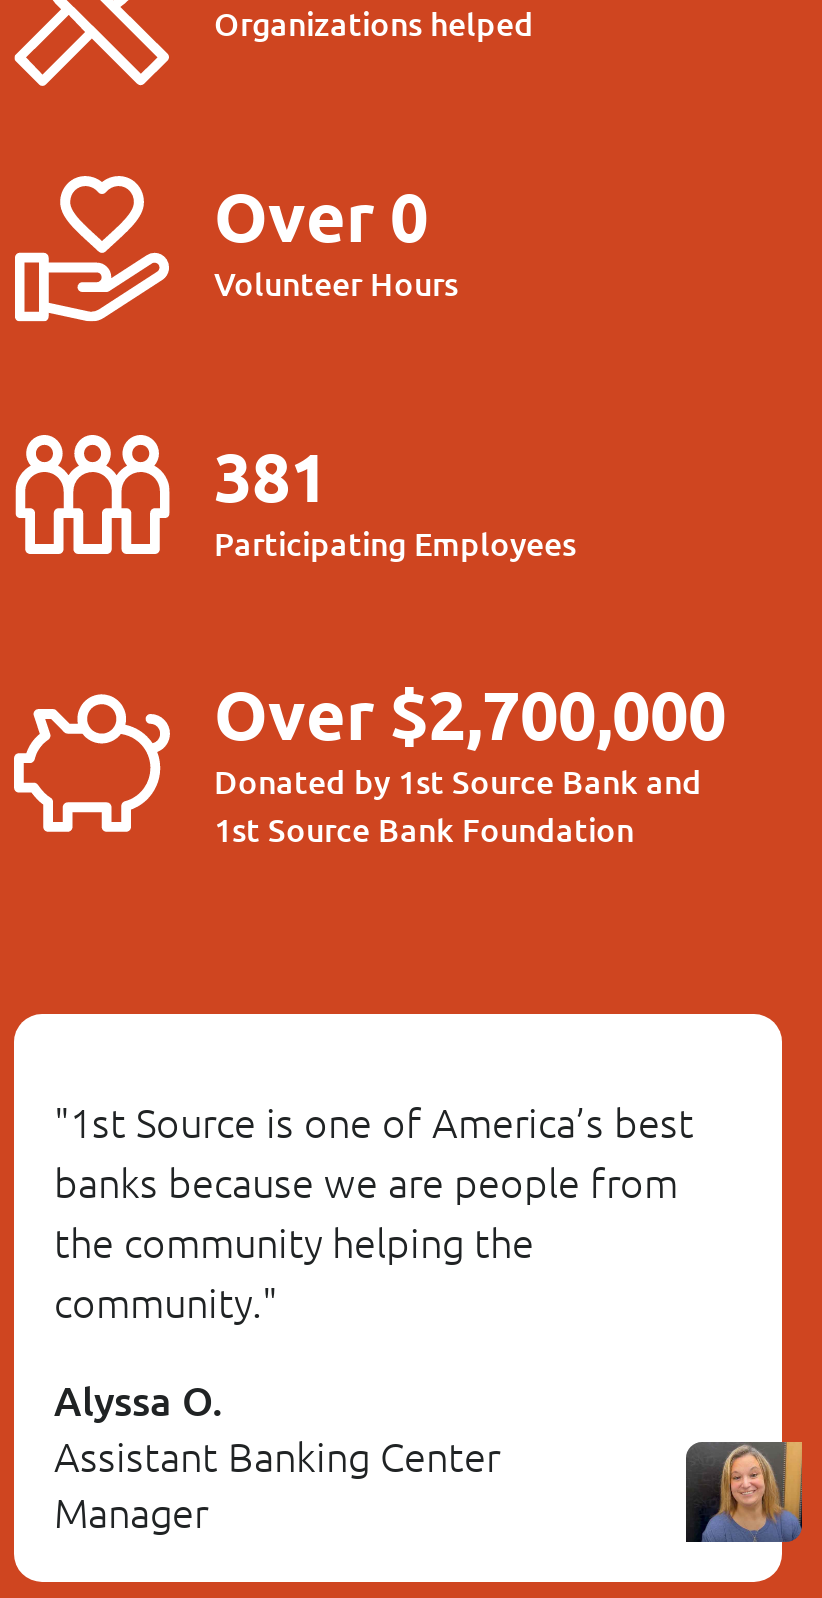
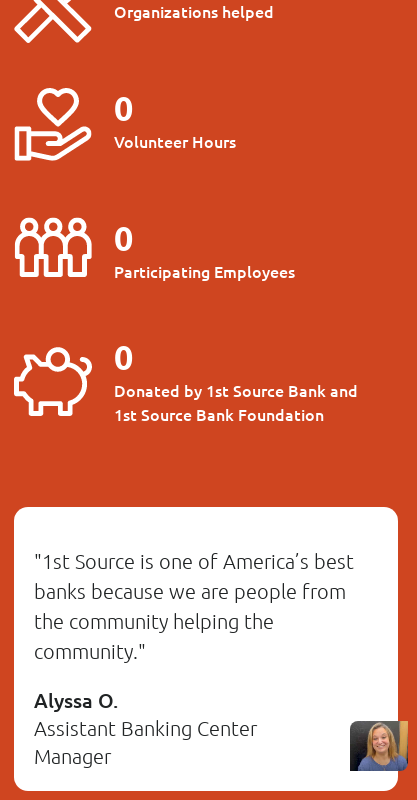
- Over 0
+ 0

- 381
+ 0

- Over $2,700,000
+ 0
